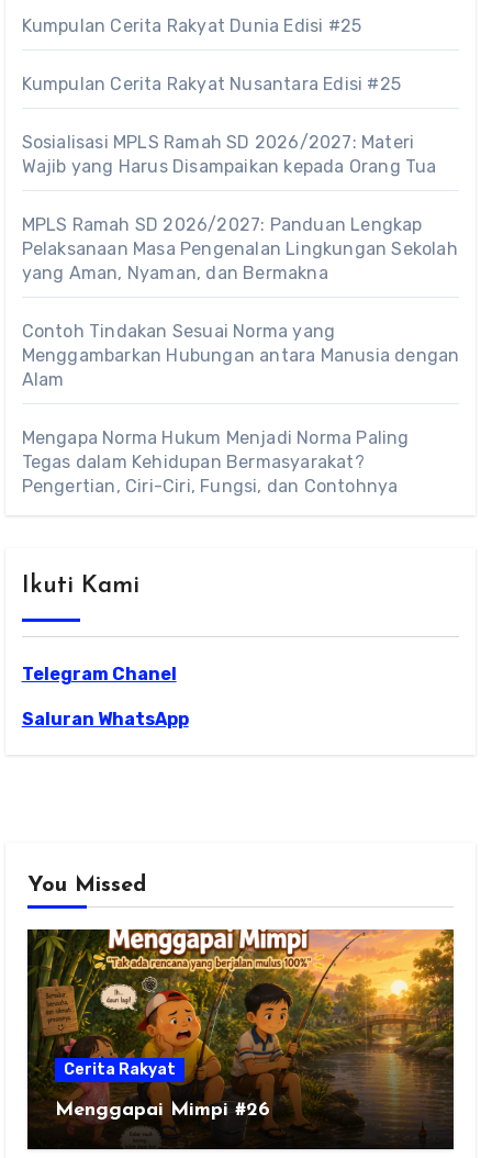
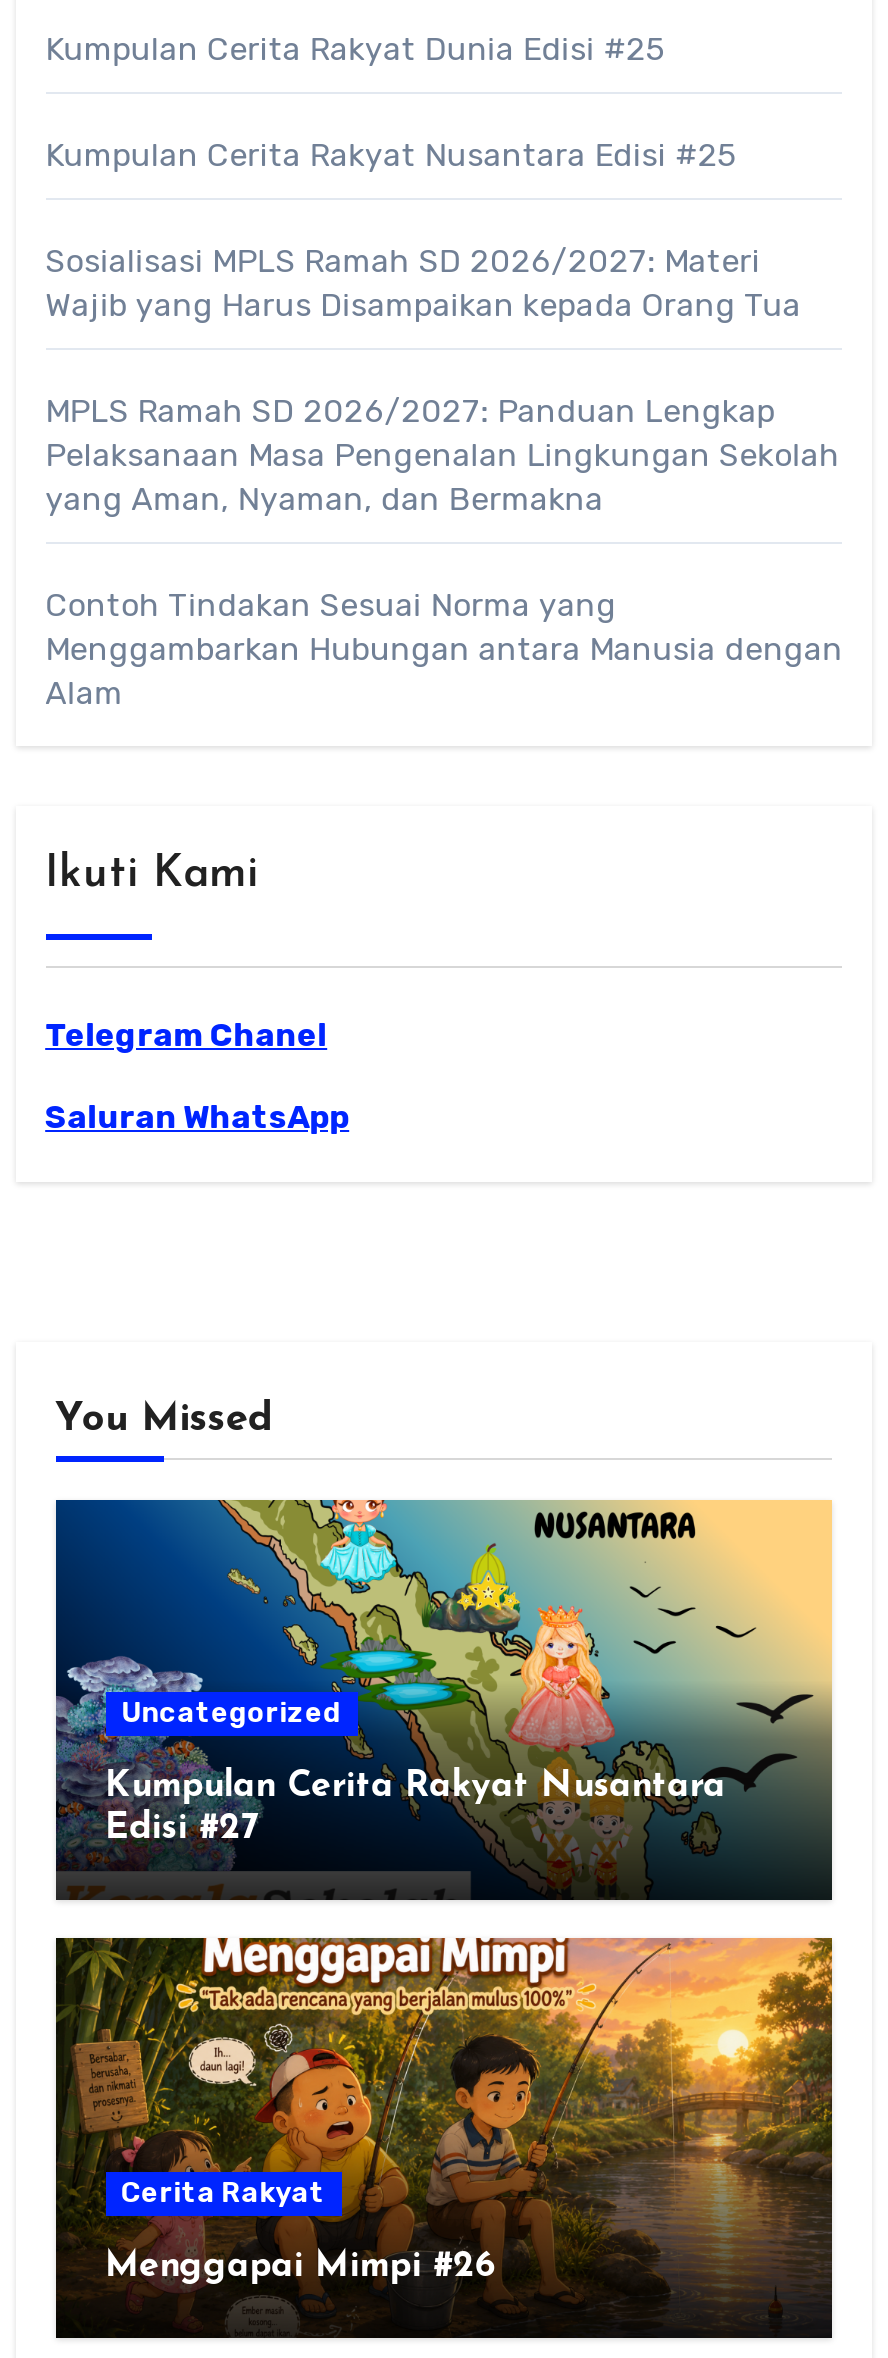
- Mengapa Norma Hukum Menjadi Norma Paling
- Tegas dalam Kehidupan Bermasyarakat?
- Pengertian, Ciri-Ciri, Fungsi, dan Contohnya

moved up: Ikuti Kami | Telegram Chanel | Saluran WhatsApp | You Missed

+ [image]
+ Uncategorized
+ Kumpulan Cerita Rakyat Nusantara
+ Edisi #27
